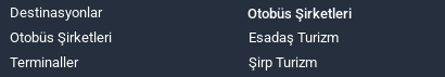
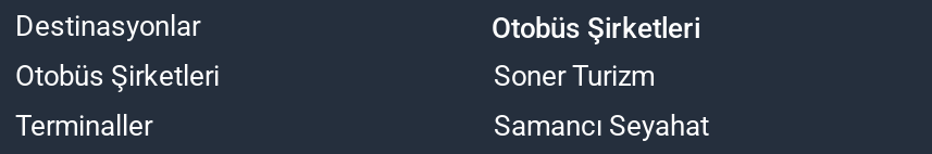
- Esadaş Turizm
+ Soner Turizm

- Şirp Turizm
+ Samancı Seyahat
